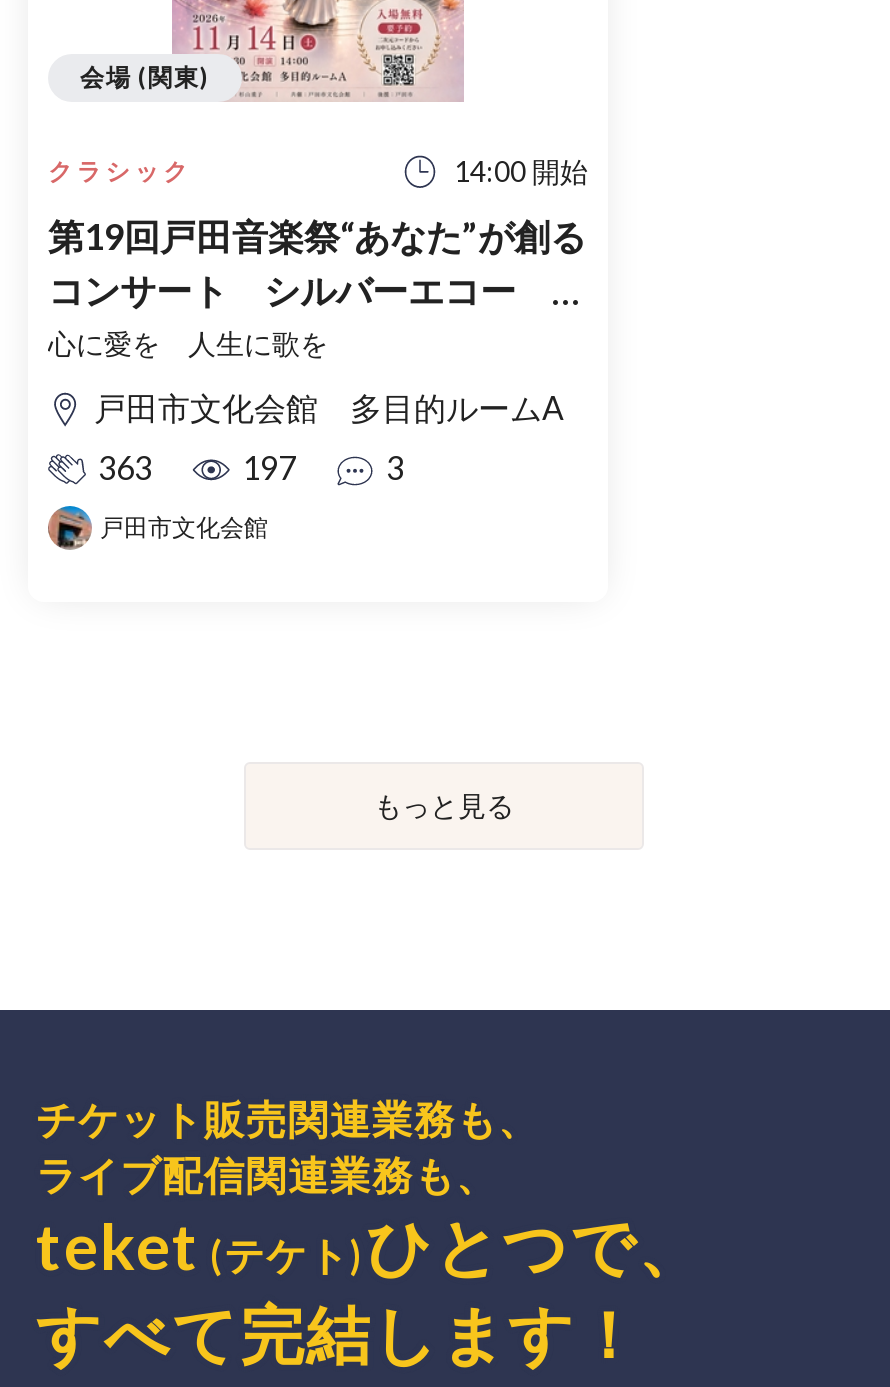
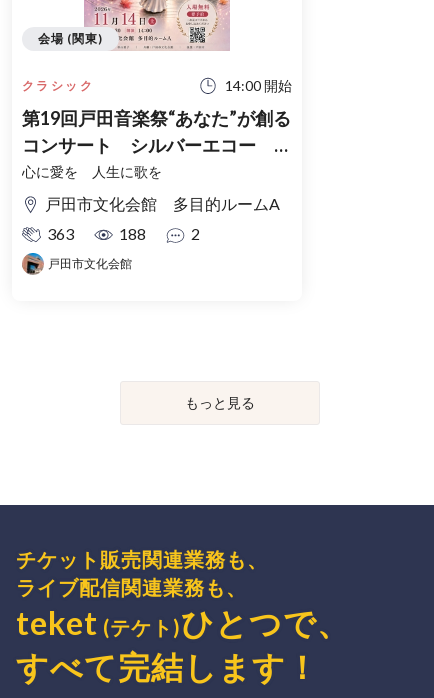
- 197
+ 188

- 3
+ 2
